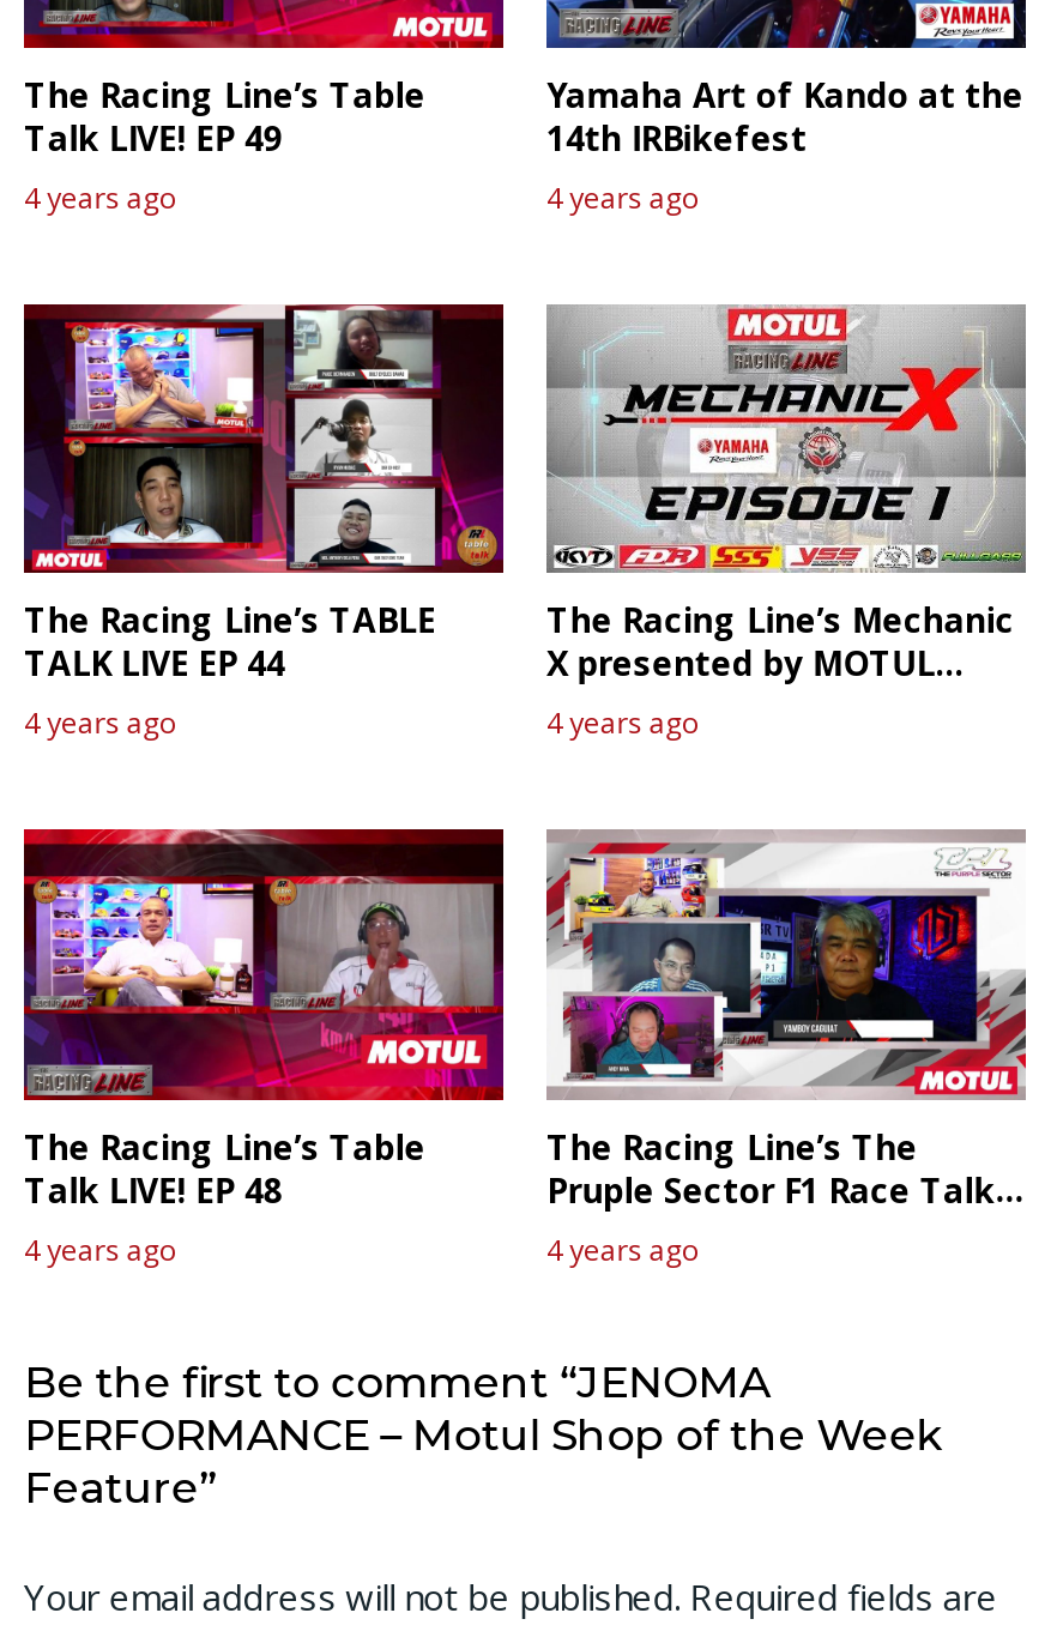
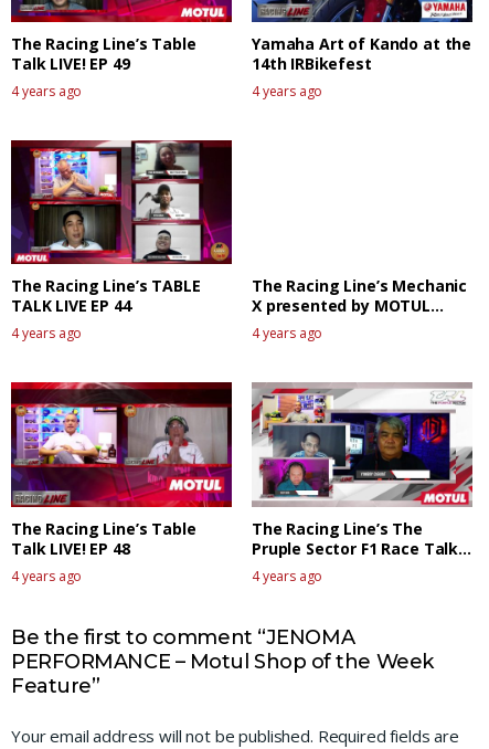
- [image]
